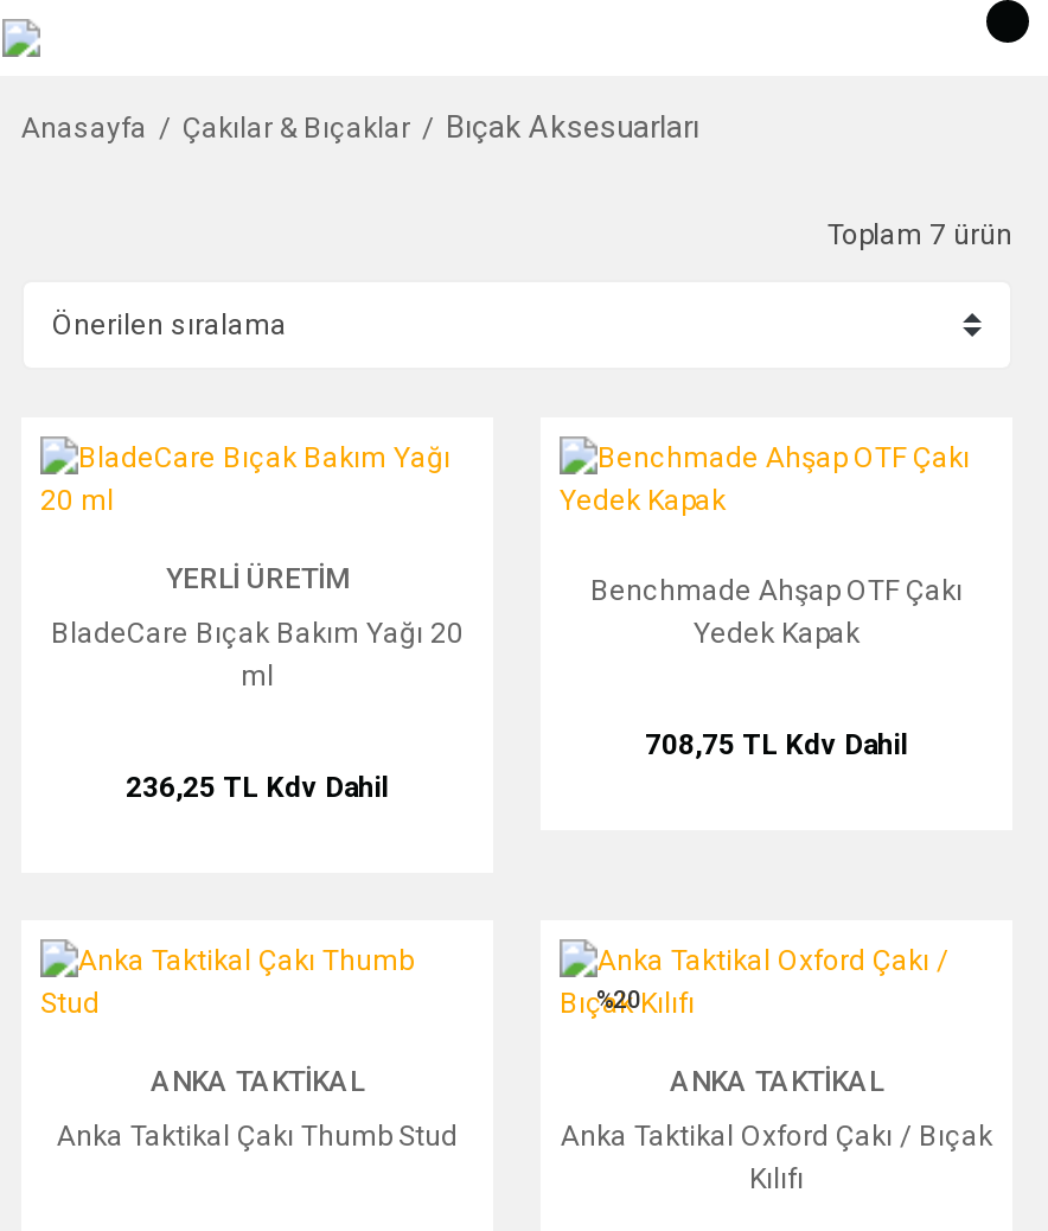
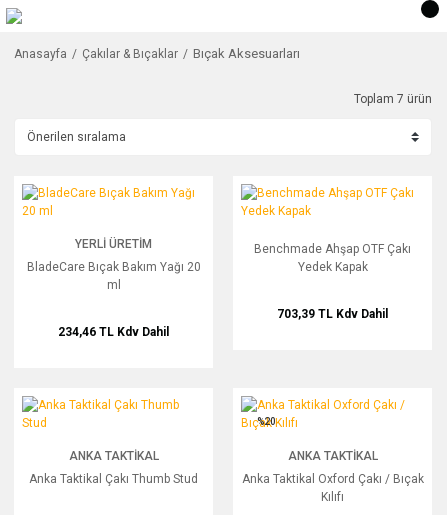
- 708,75 TL Kdv Dahil
+ 703,39 TL Kdv Dahil

- 236,25 TL Kdv Dahil
+ 234,46 TL Kdv Dahil
